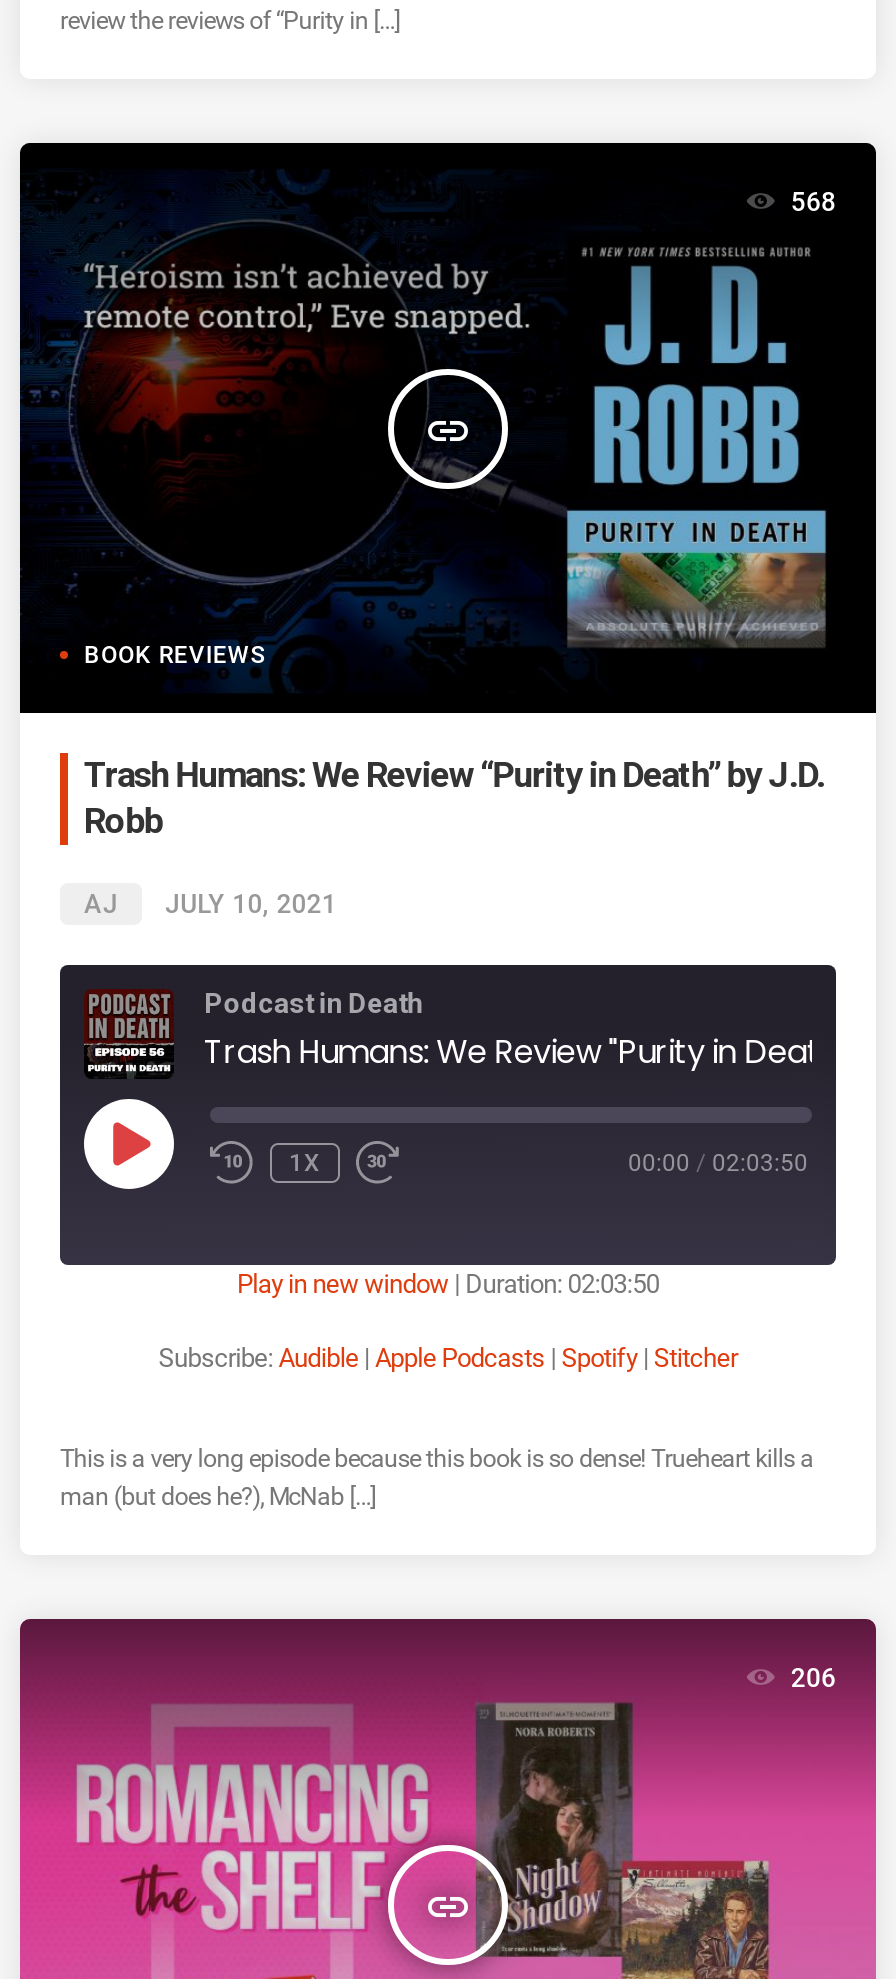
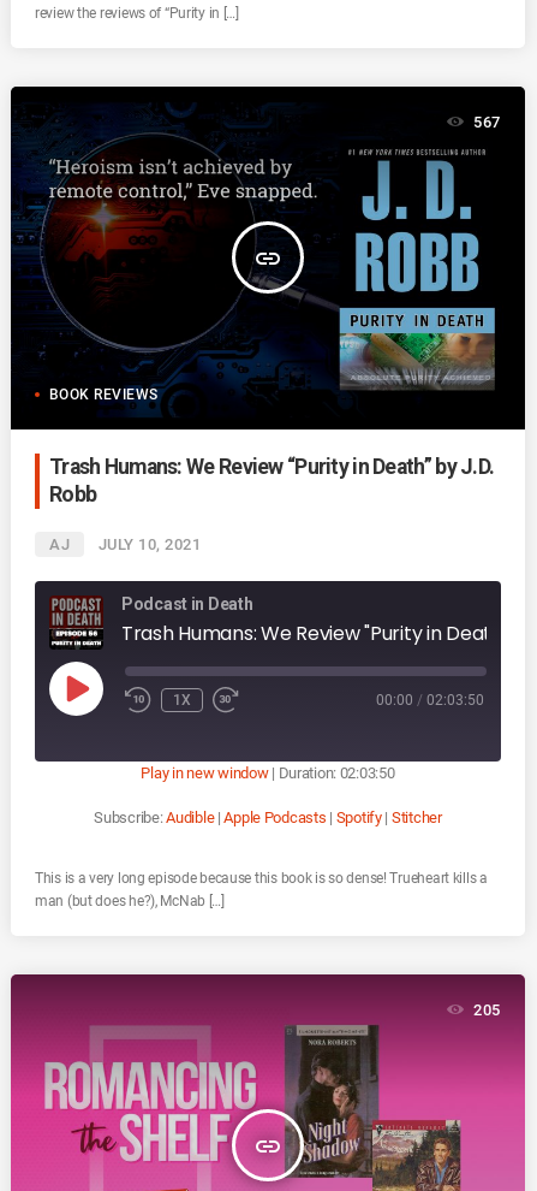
- 568
+ 567

- 206
+ 205
